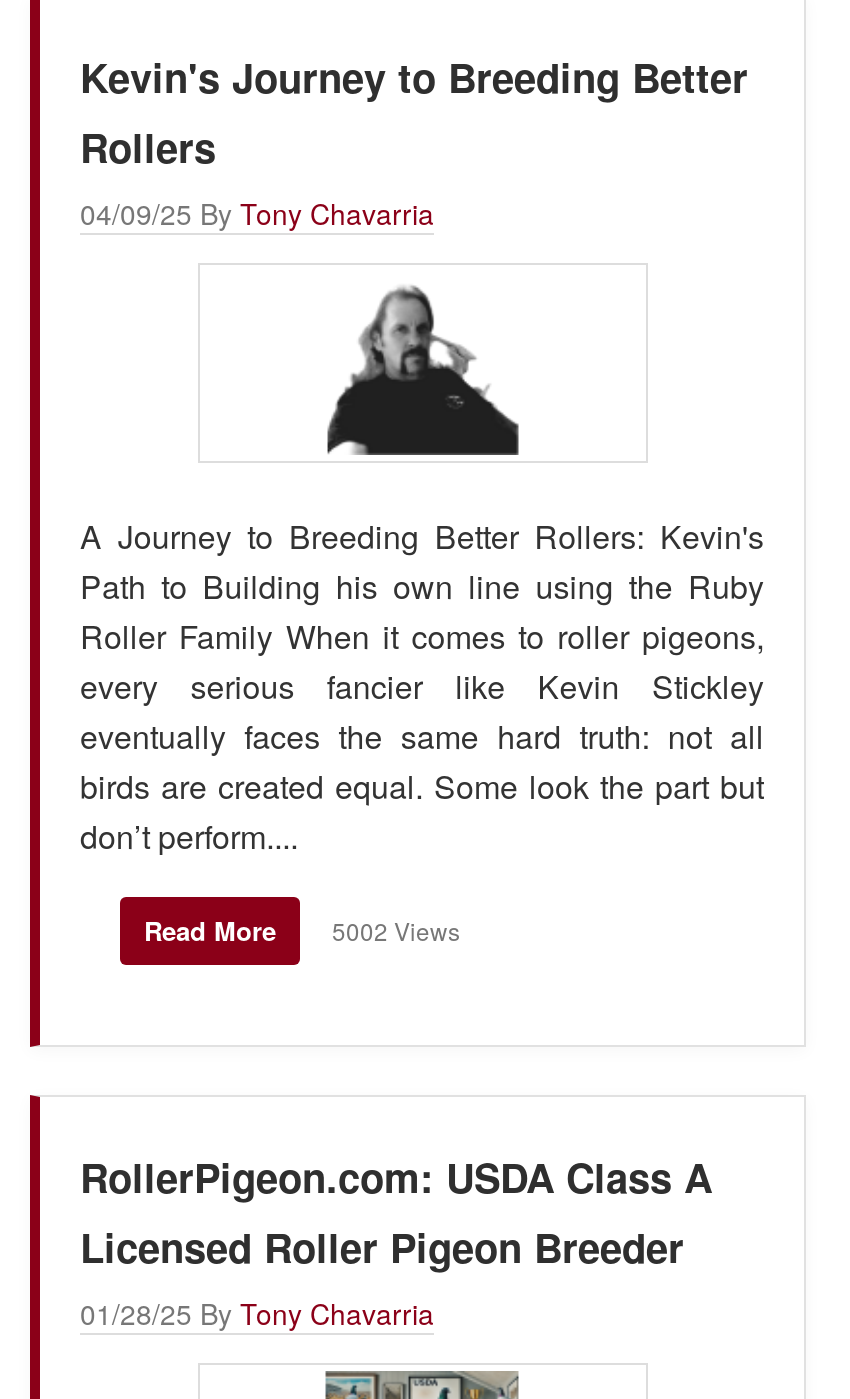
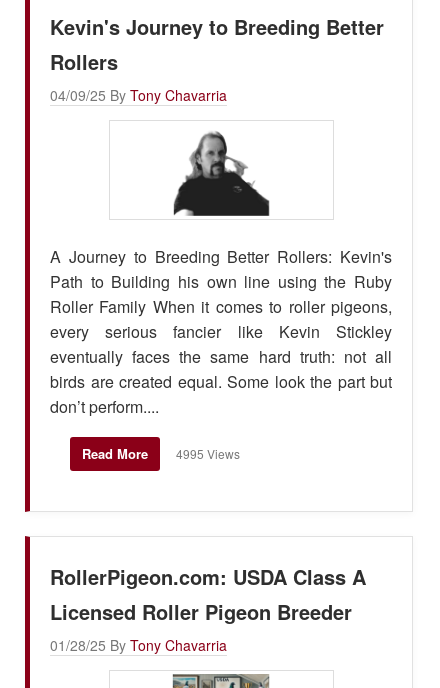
- Read More 5002 Views
+ Read More 4995 Views
